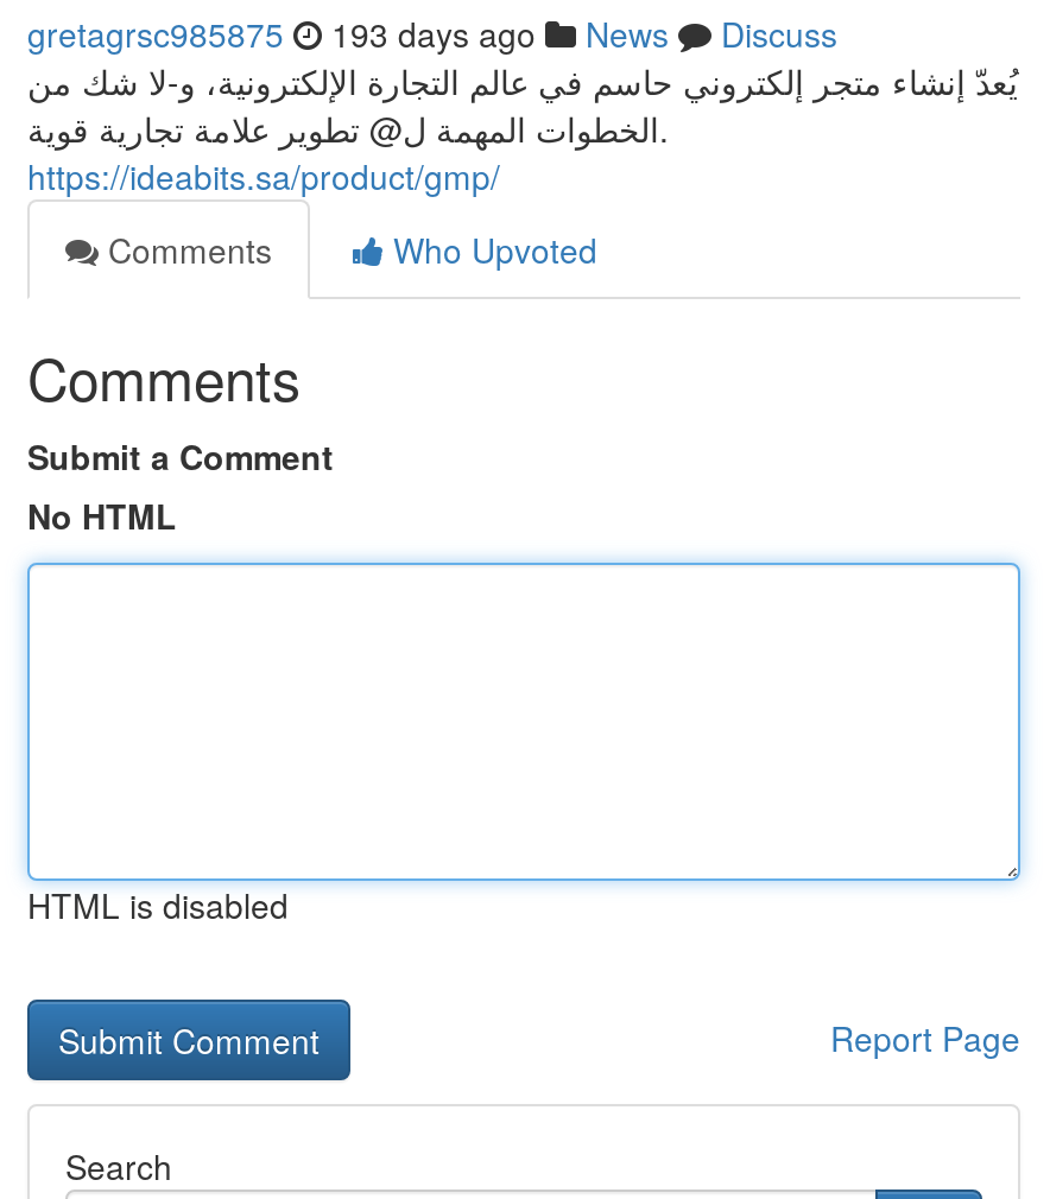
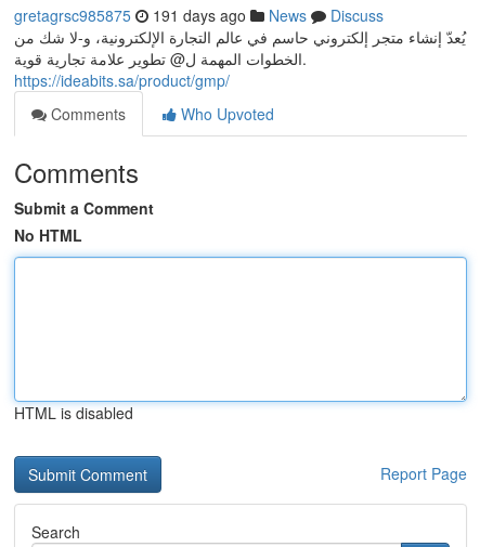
- gretagrsc985875 193 days ago News Discuss
+ gretagrsc985875 191 days ago News Discuss
